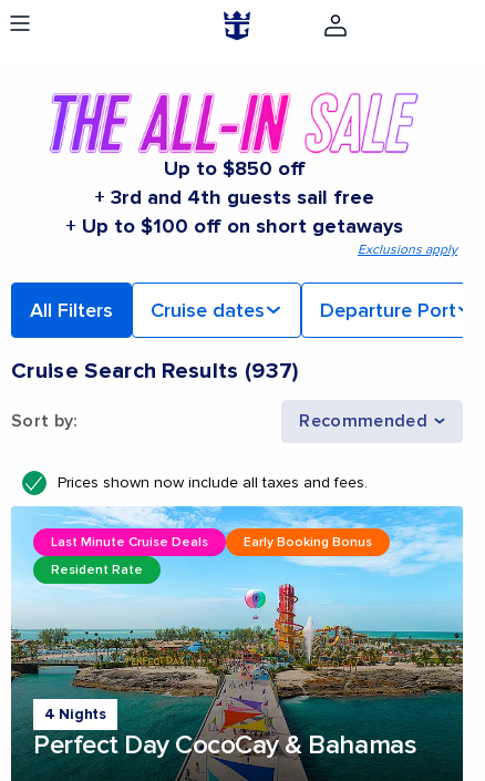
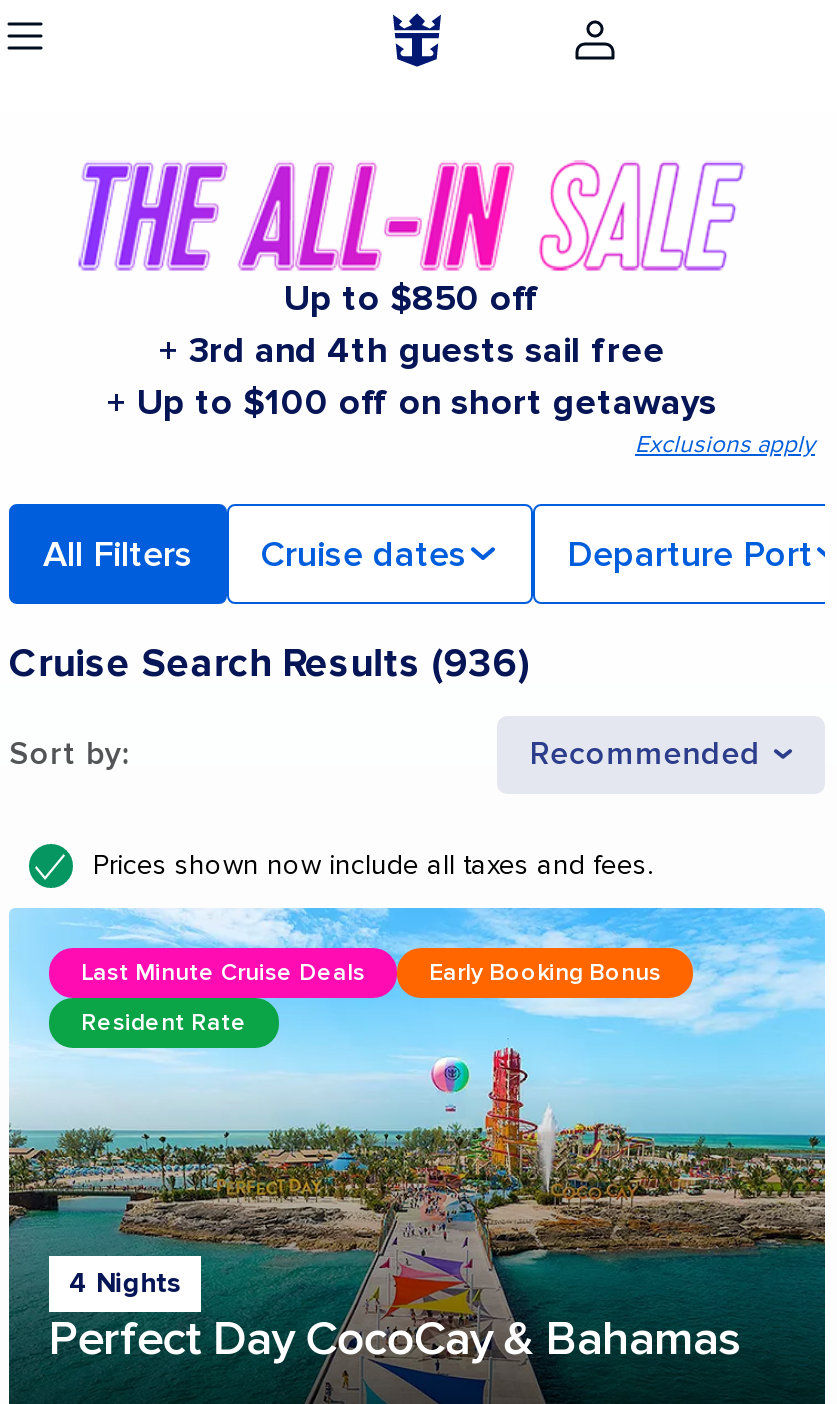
- Cruise Search Results (937)
+ Cruise Search Results (936)
